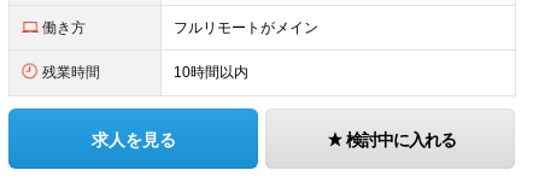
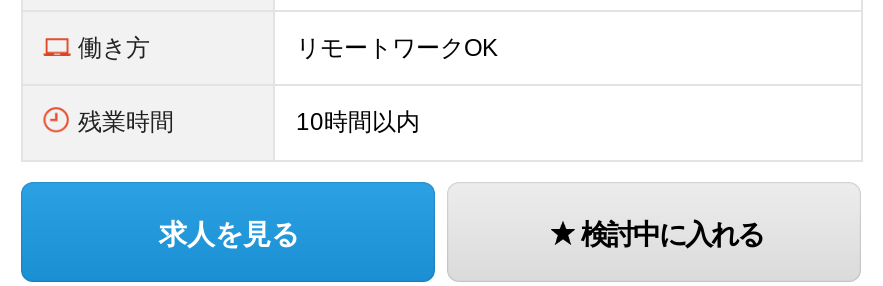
- フルリモートがメイン
+ リモートワークOK
